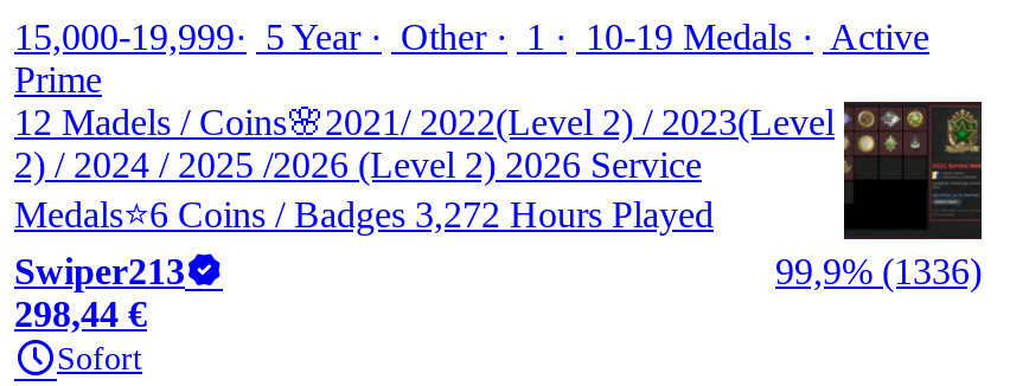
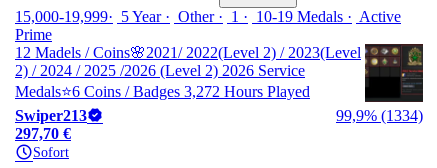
- 99,9% (1336)
+ 99,9% (1334)

- 298,44 €
+ 297,70 €
